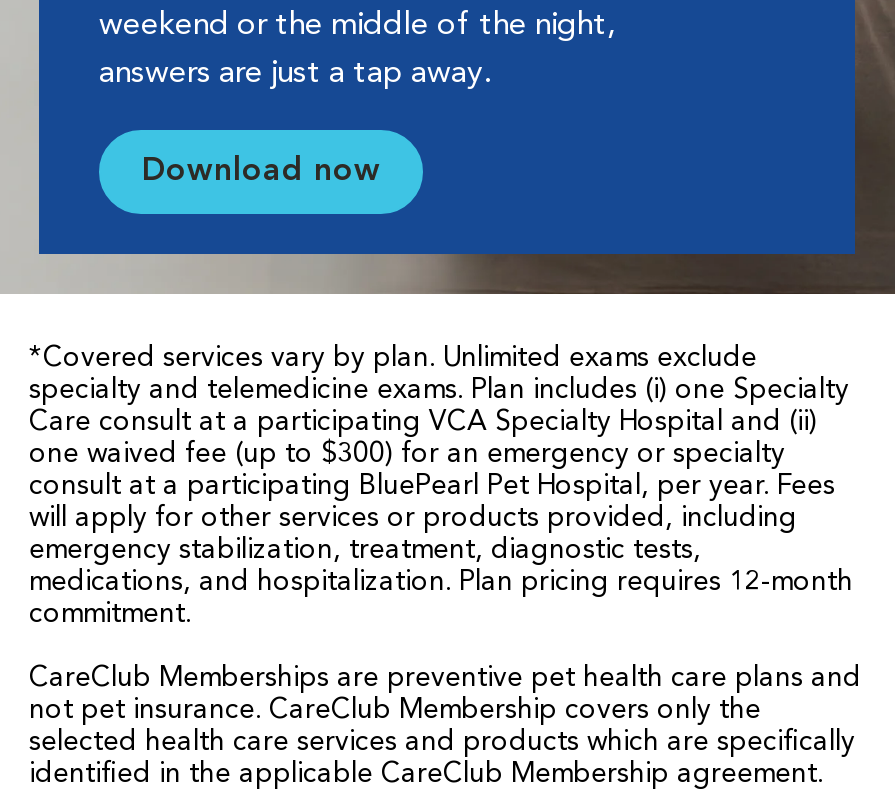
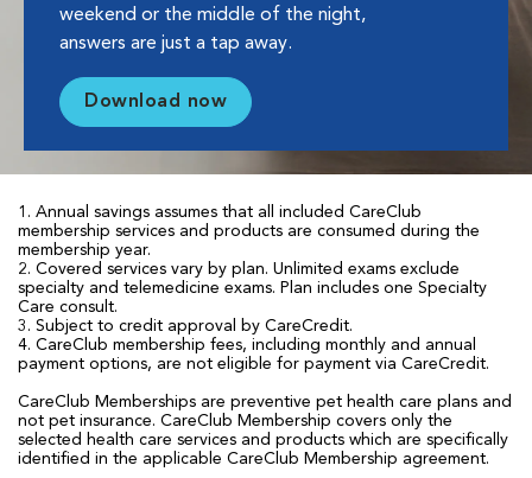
- *Covered services vary by plan. Unlimited exams exclude
- specialty and telemedicine exams. Plan includes (i) one Specialty
- Care consult at a participating VCA Specialty Hospital and (ii)
- one waived fee (up to $300) for an emergency or specialty
- consult at a participating BluePearl Pet Hospital, per year. Fees
- will apply for other services or products provided, including
- emergency stabilization, treatment, diagnostic tests,
- medications, and hospitalization. Plan pricing requires 12-month
- commitment.
+ 1. Annual savings assumes that all included CareClub
+ membership services and products are consumed during the
+ membership year.
+ 2. Covered services vary by plan. Unlimited exams exclude
+ specialty and telemedicine exams. Plan includes one Specialty
+ Care consult.
+ 3. Subject to credit approval by CareCredit.
+ 4. CareClub membership fees, including monthly and annual
+ payment options, are not eligible for payment via CareCredit.
